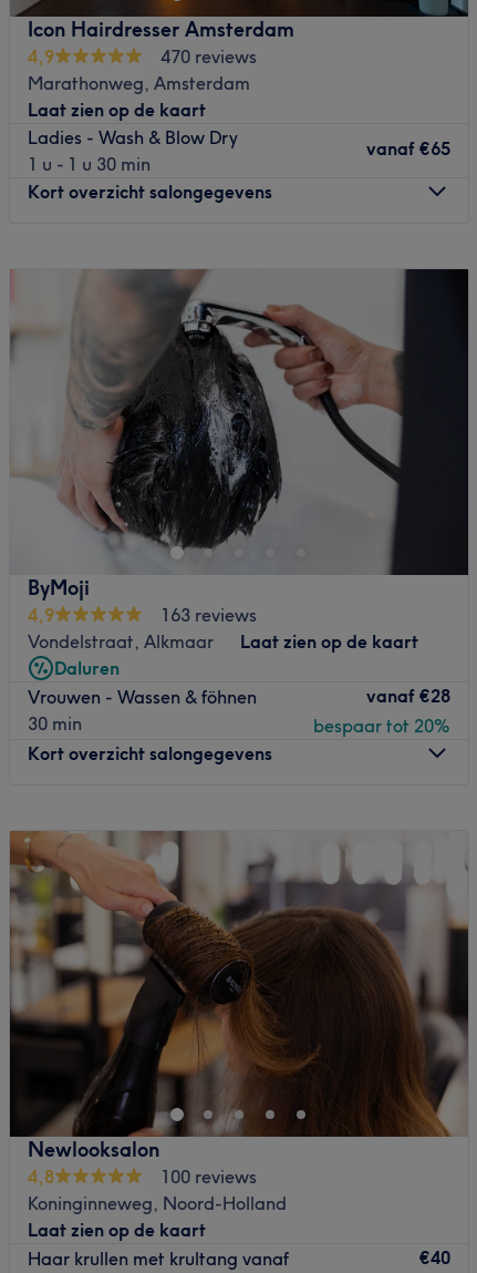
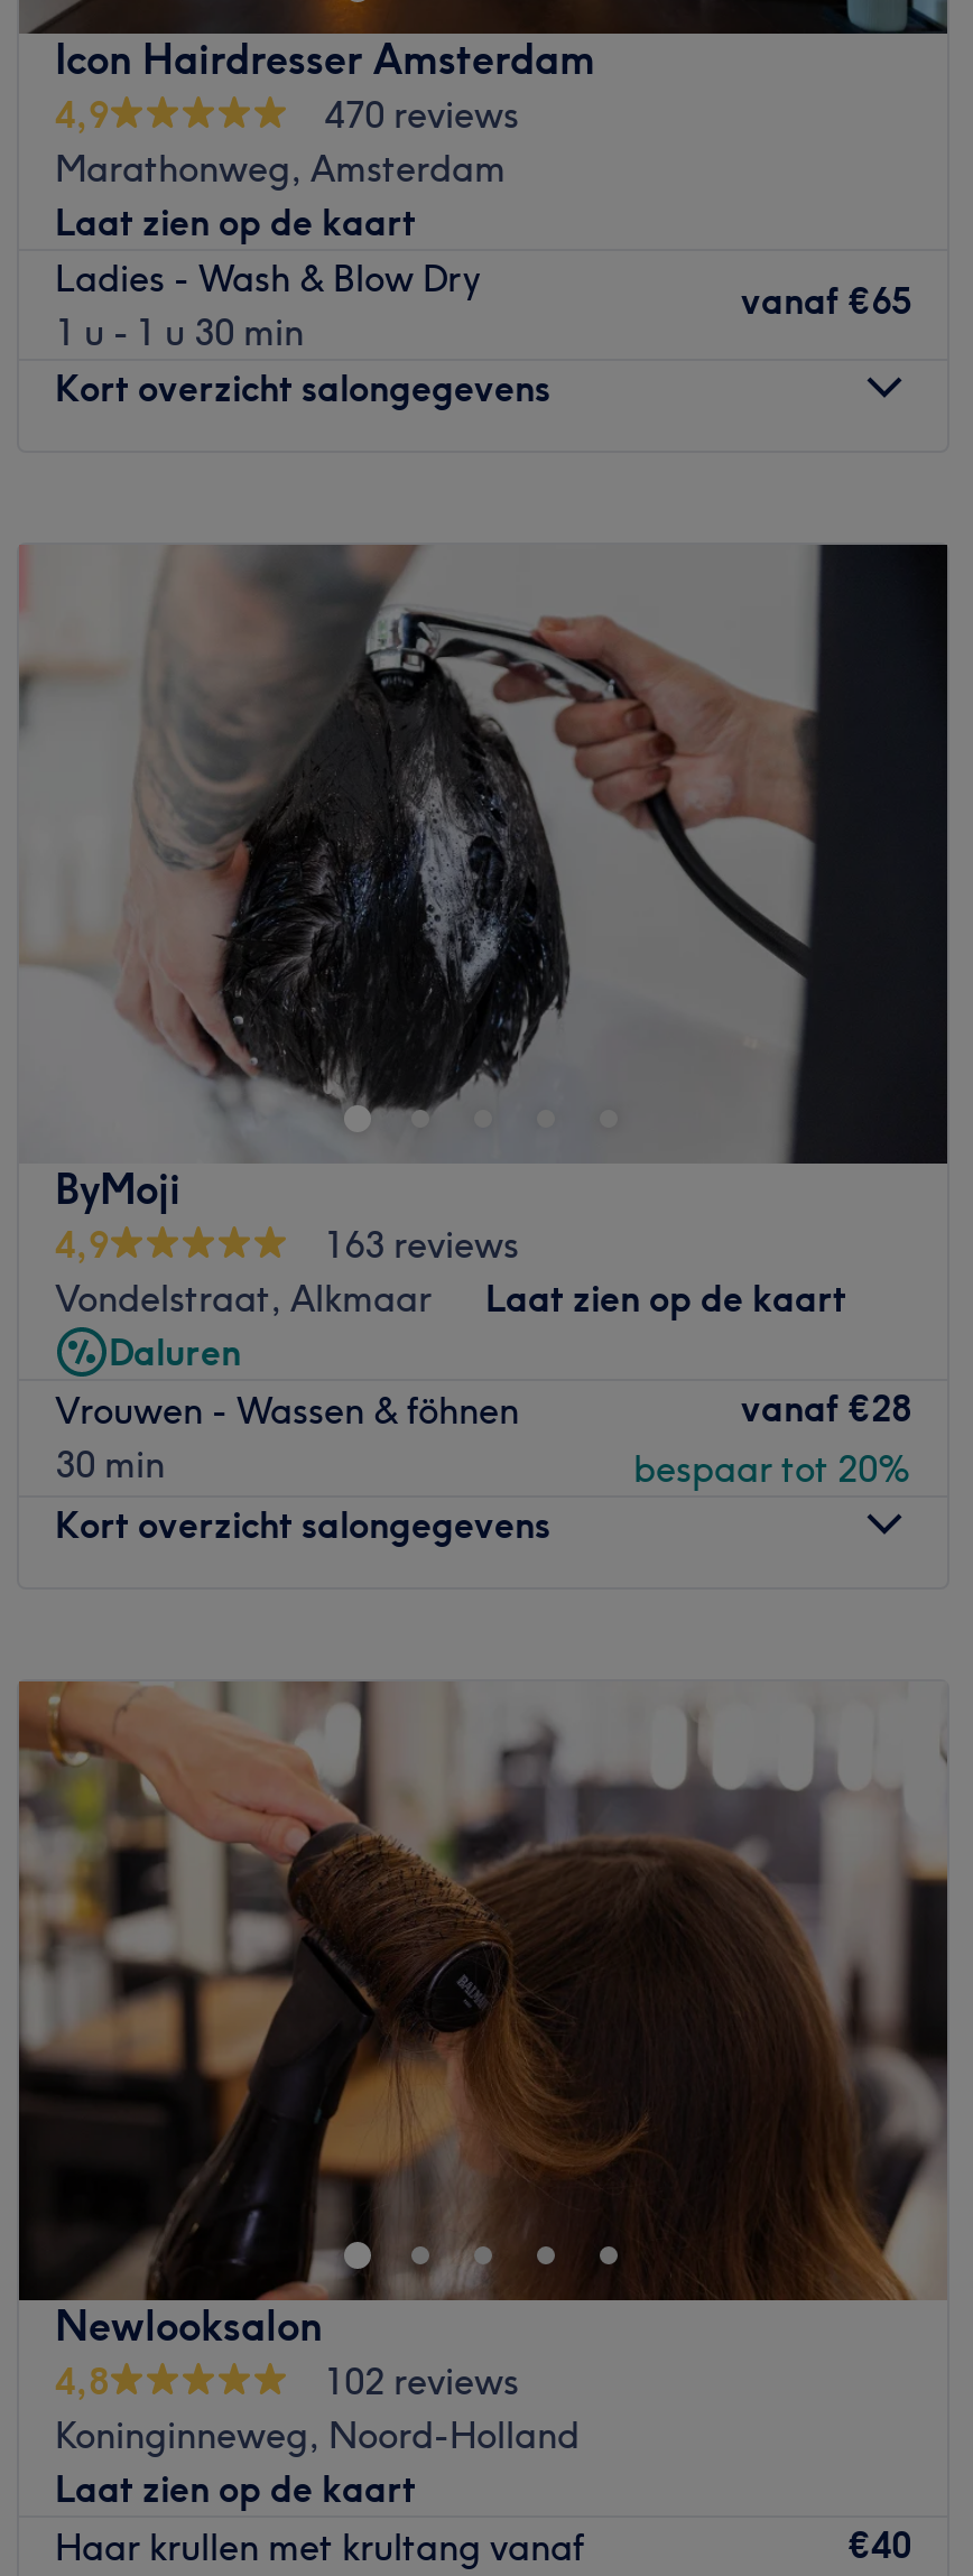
- 100 reviews
+ 102 reviews
